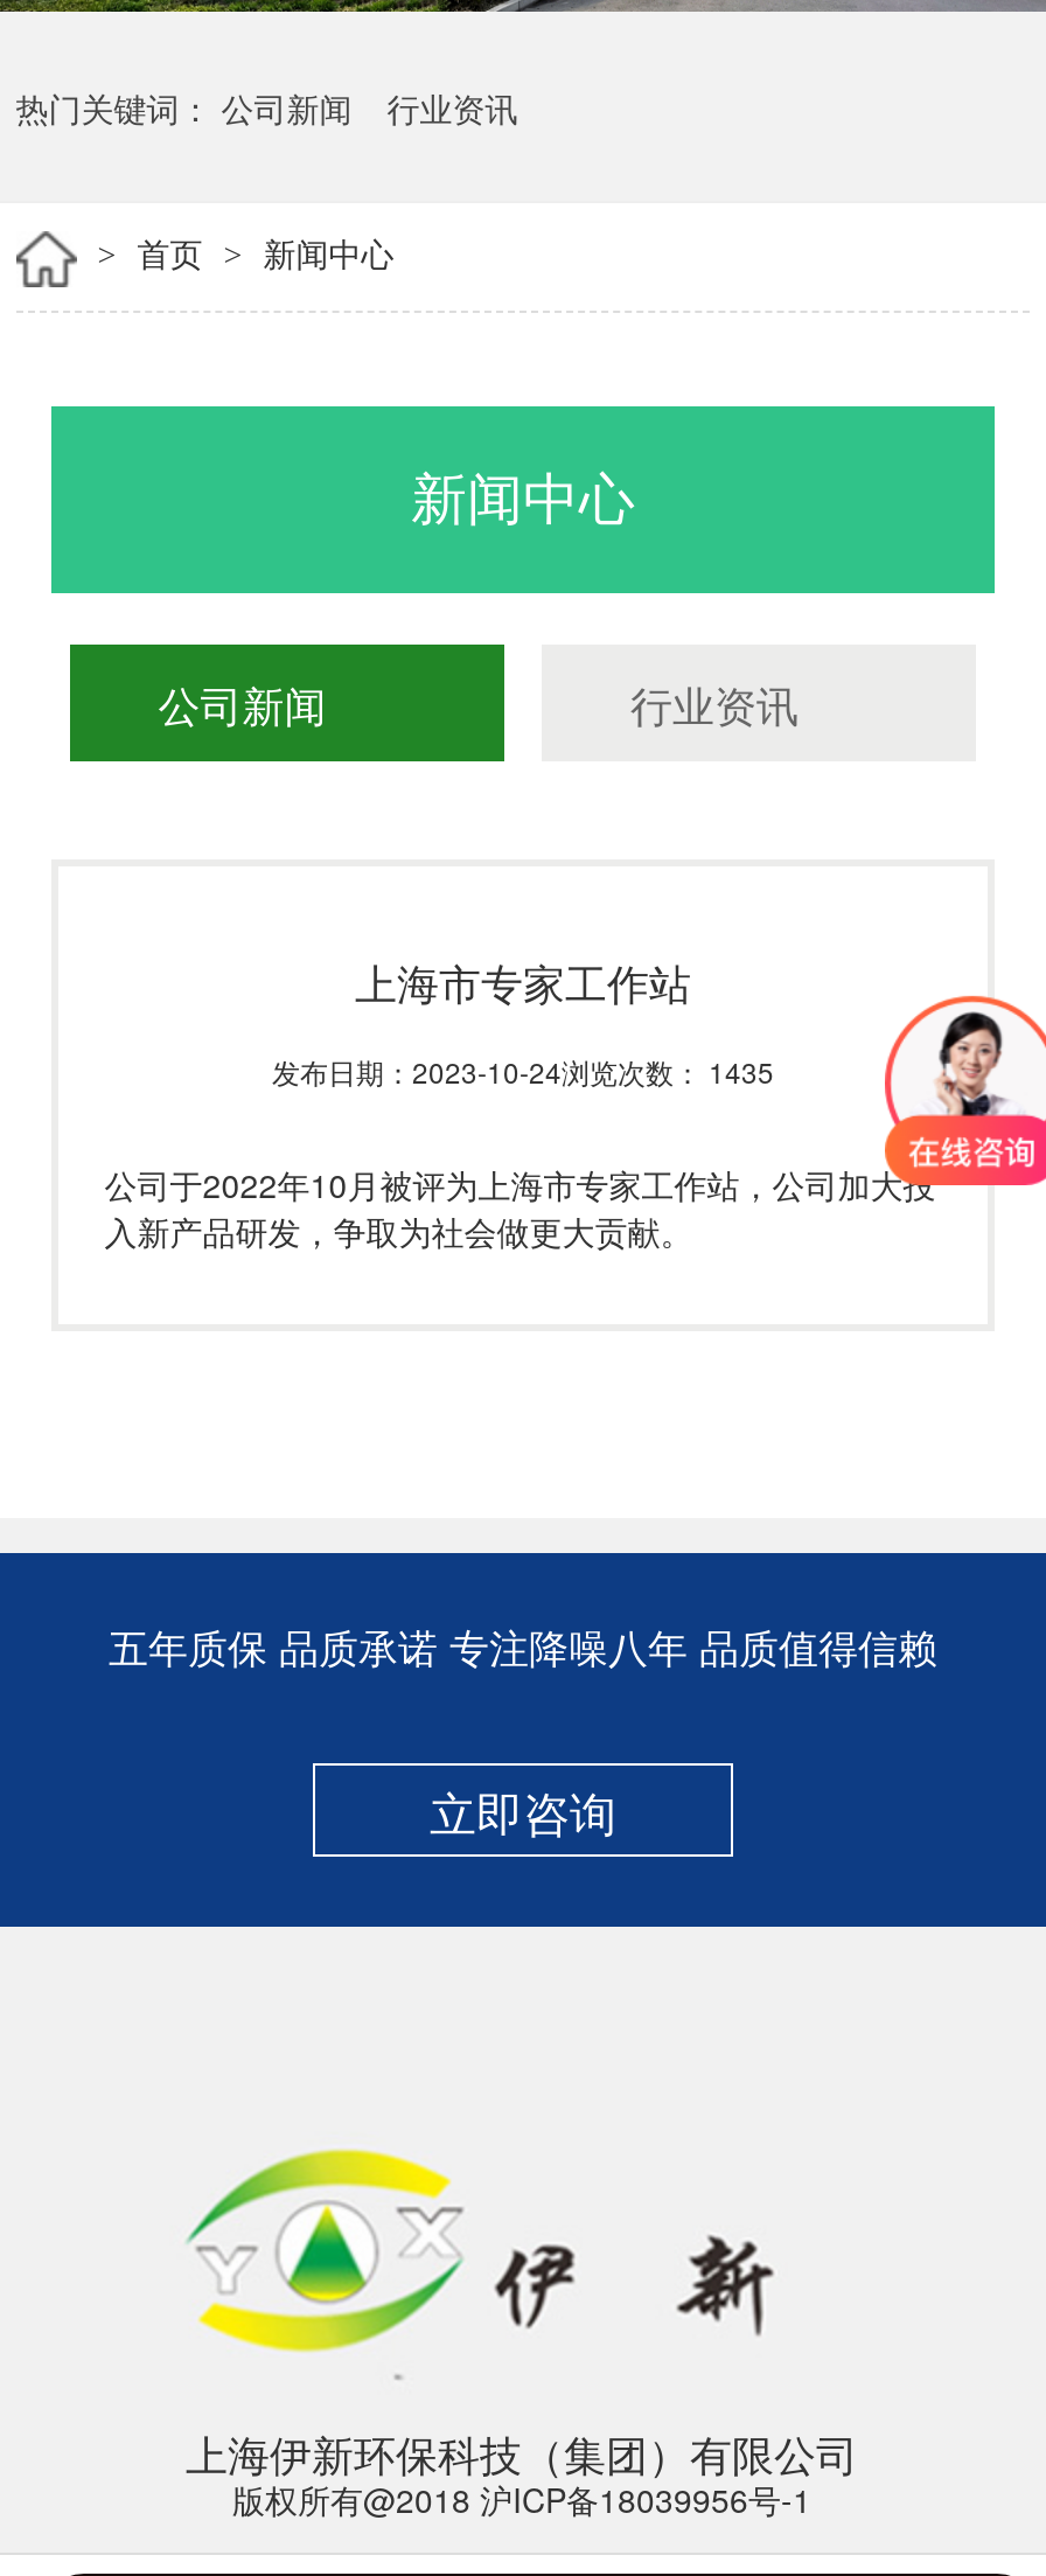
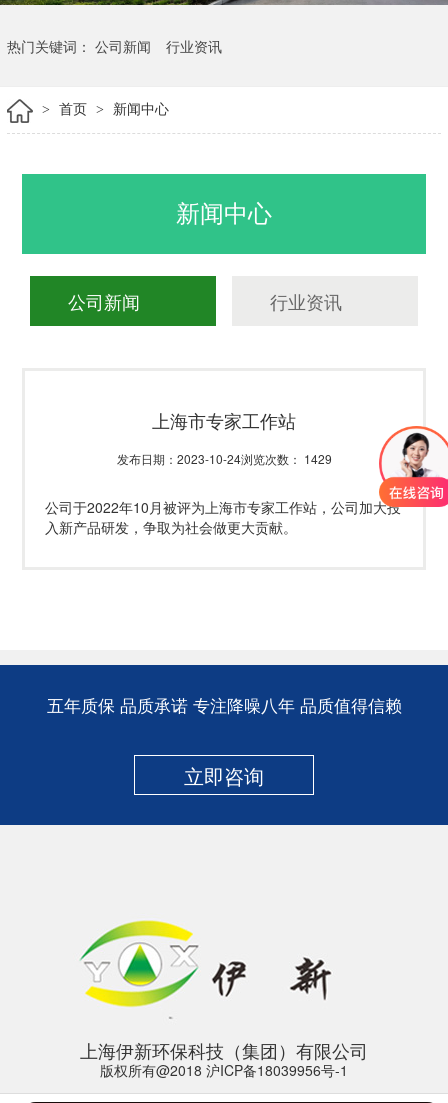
- 发布日期：2023-10-24浏览次数： 1435
+ 发布日期：2023-10-24浏览次数： 1429
